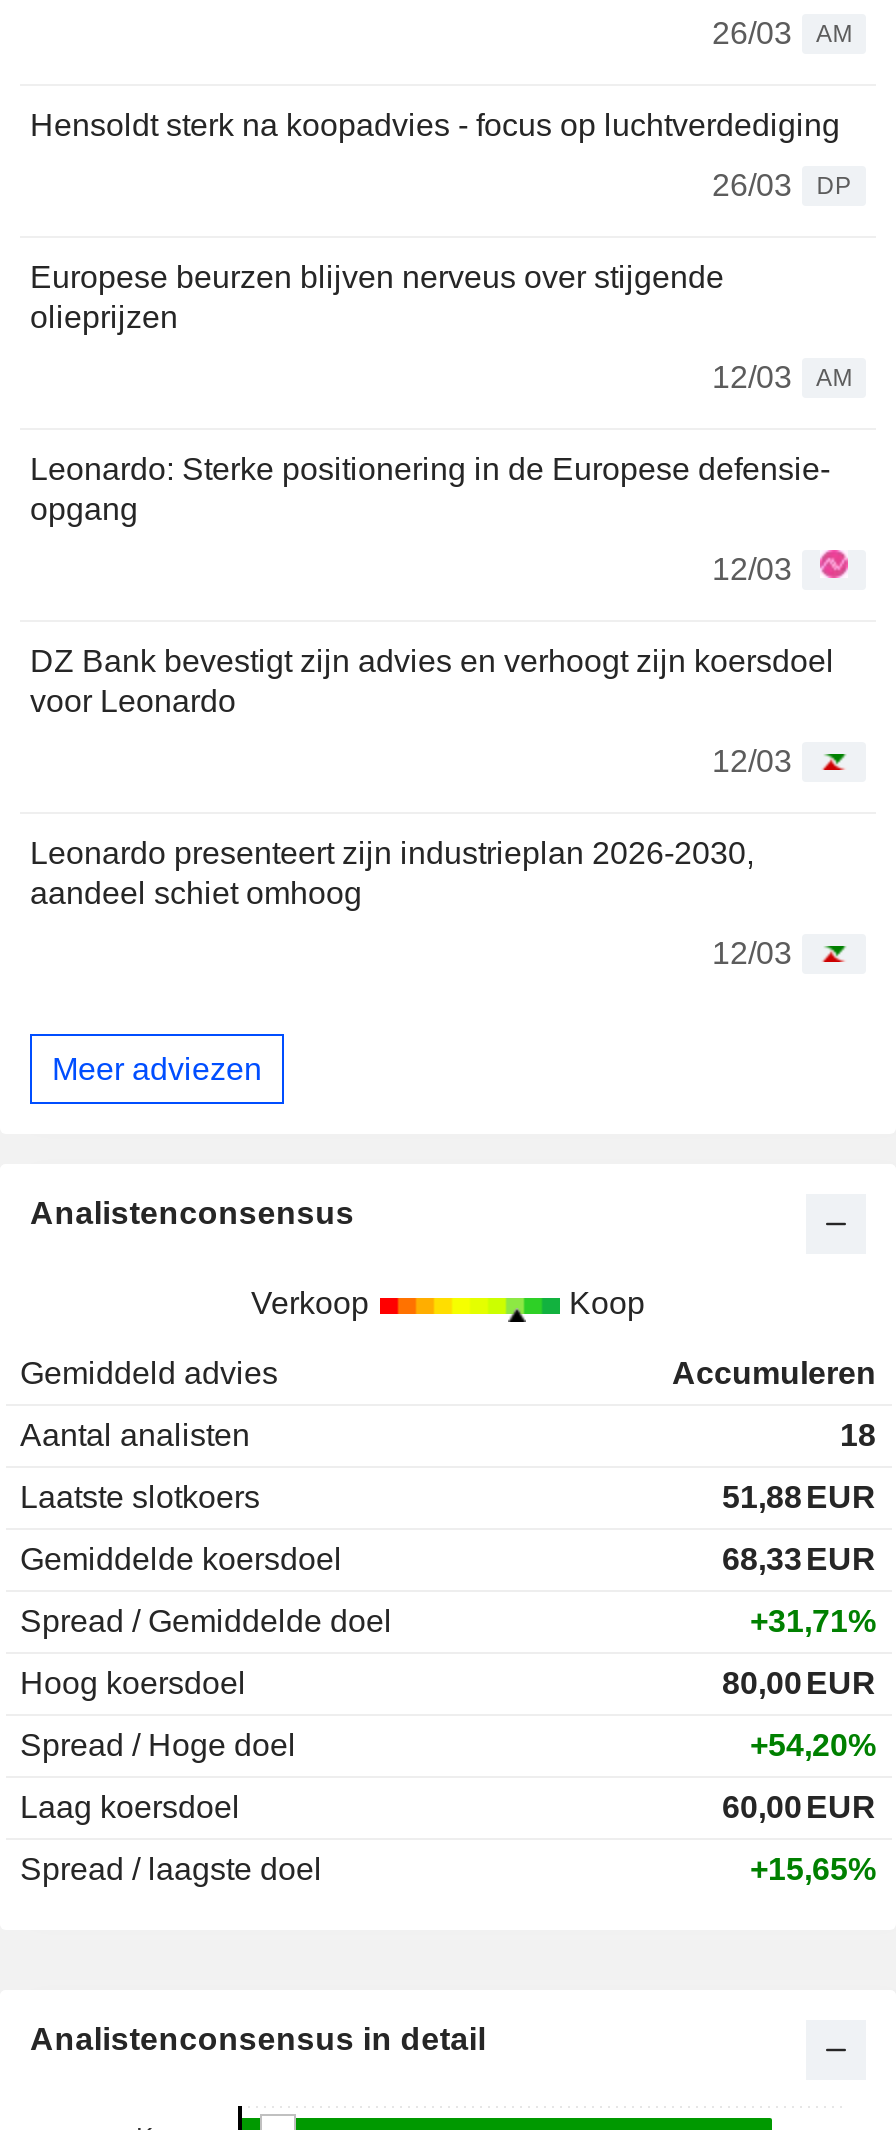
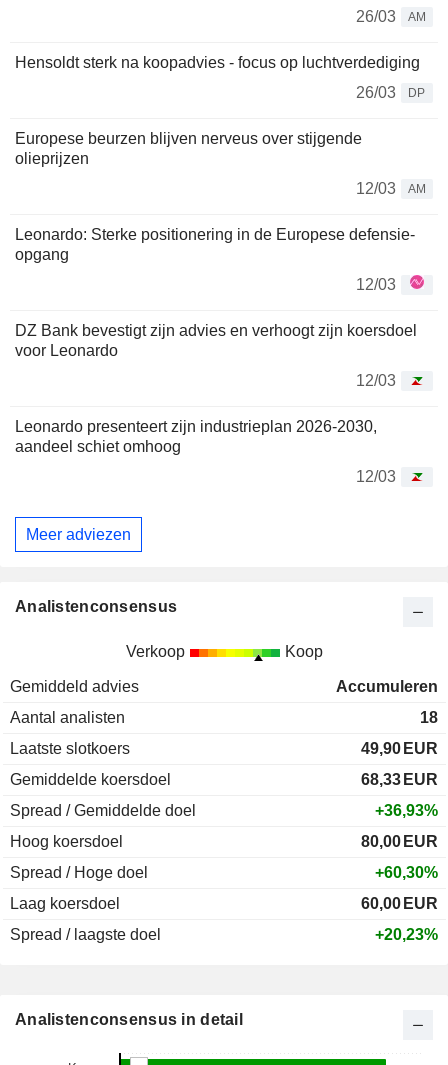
- 51,88 EUR
+ 49,90 EUR

- +31,71%
+ +36,93%

- +54,20%
+ +60,30%

- +15,65%
+ +20,23%
